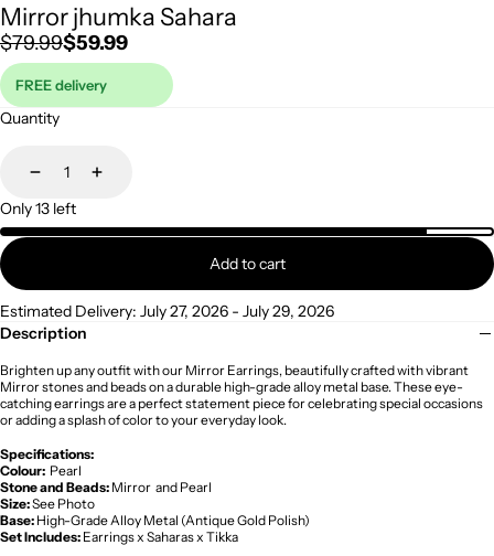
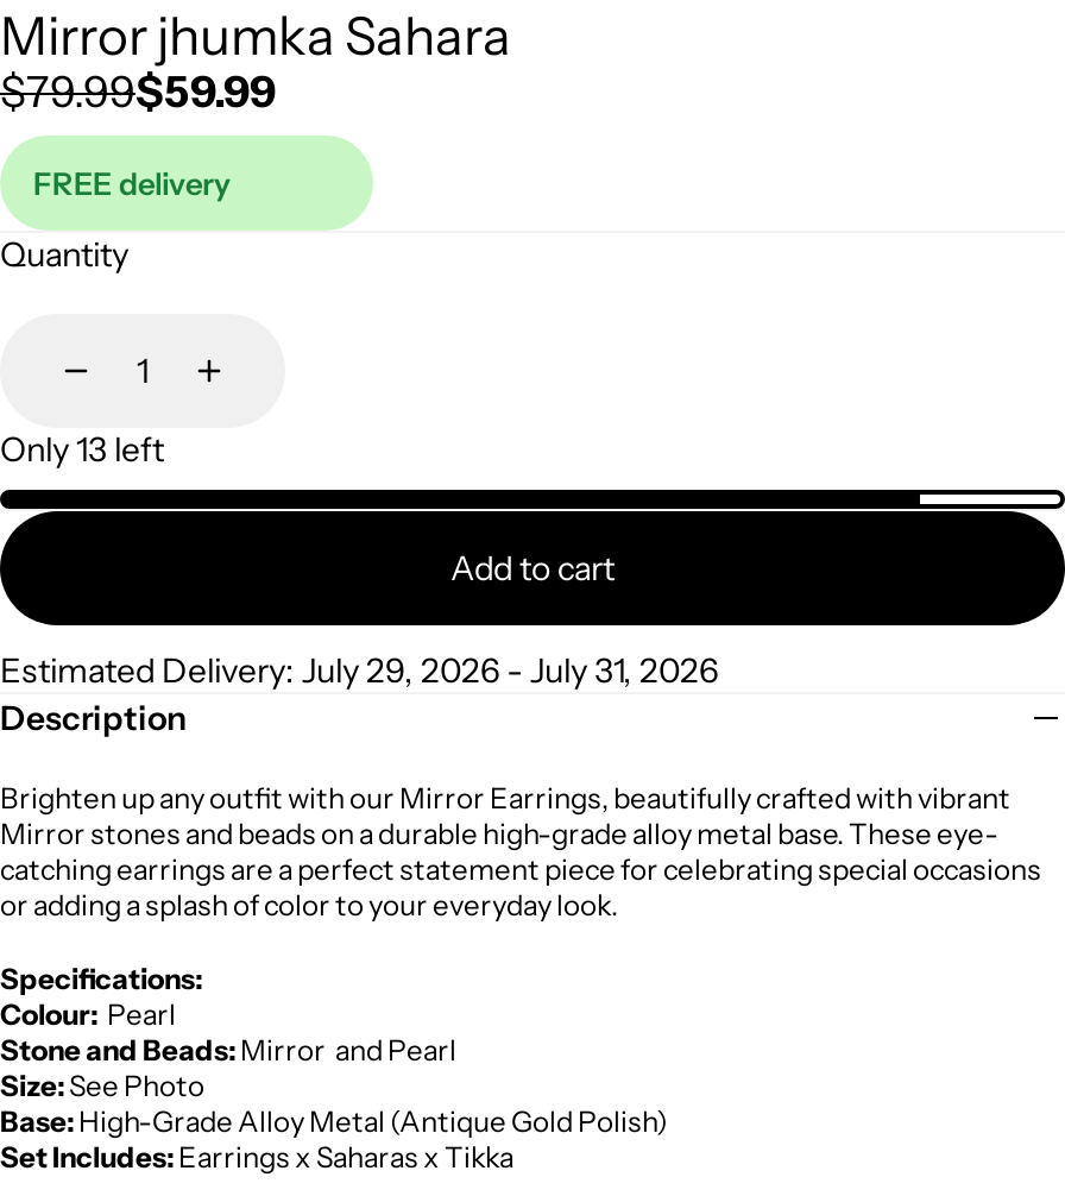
- Estimated Delivery: July 27, 2026 - July 29, 2026
+ Estimated Delivery: July 29, 2026 - July 31, 2026
